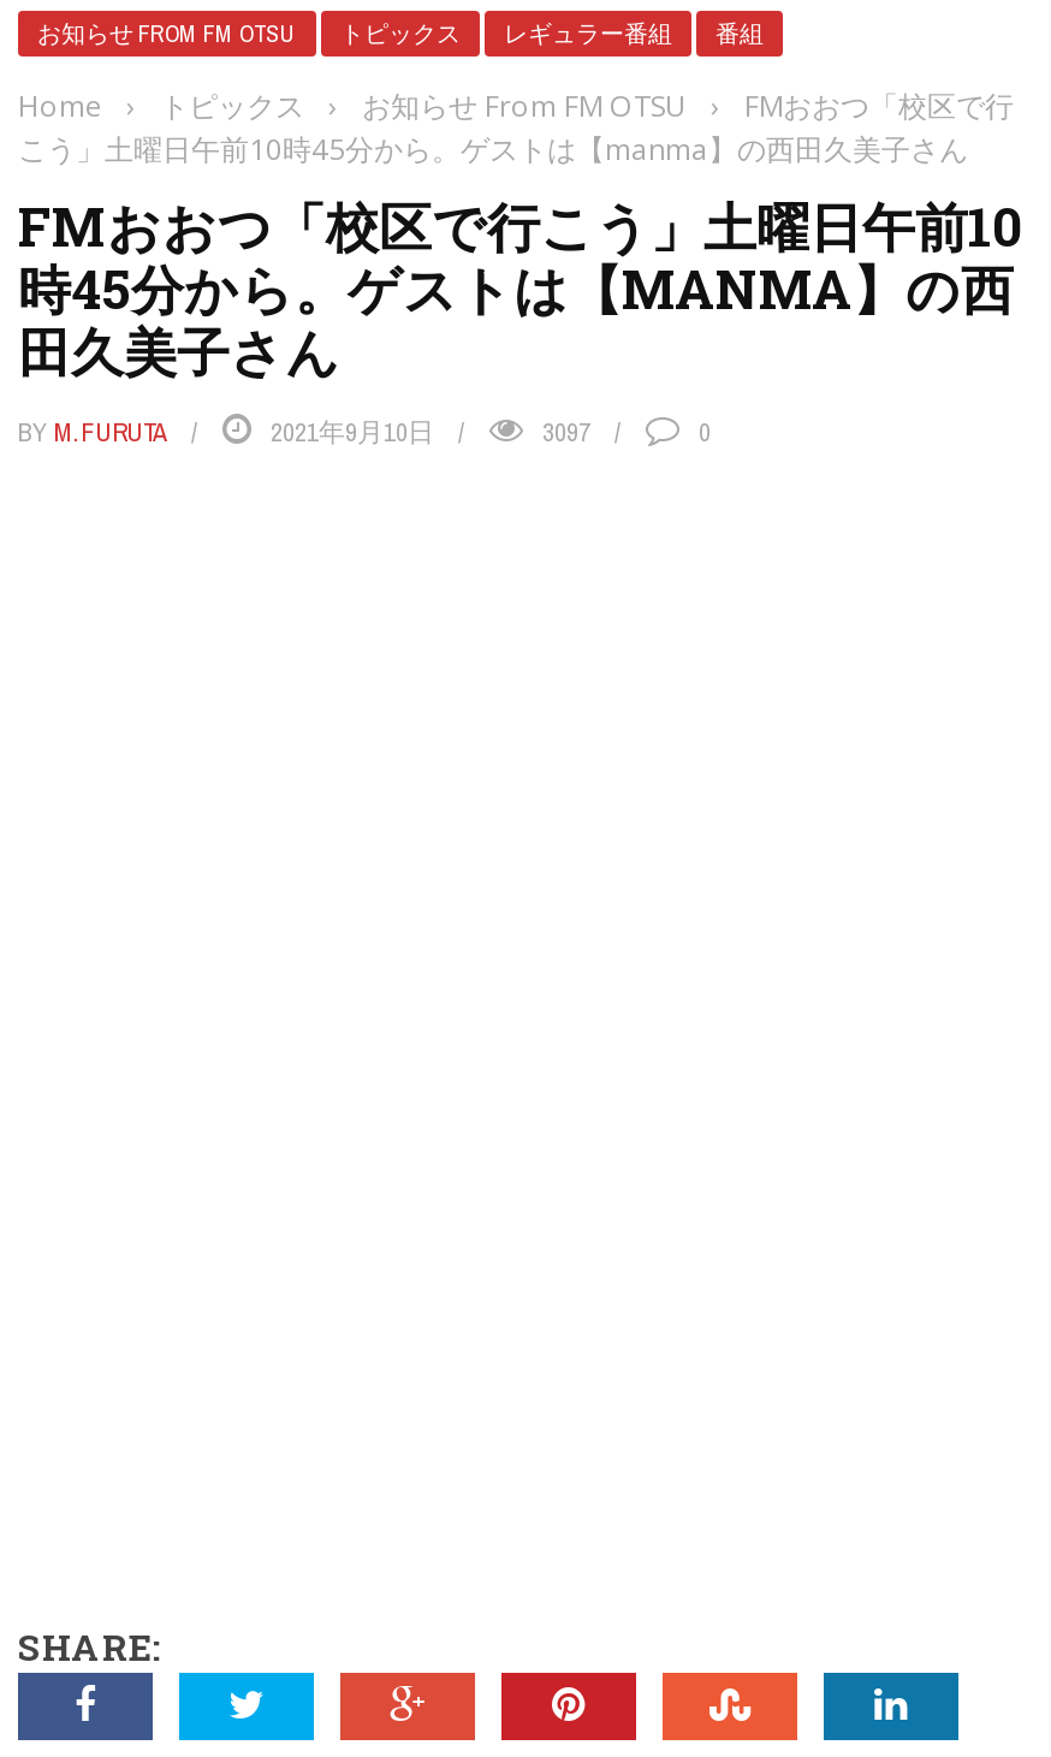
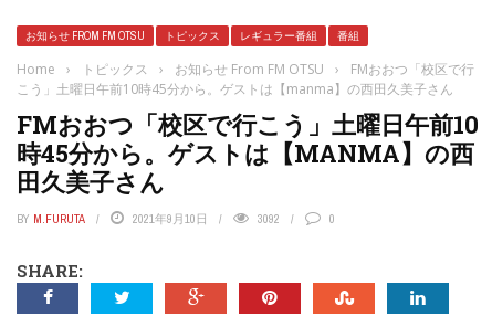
- 3097
+ 3092
